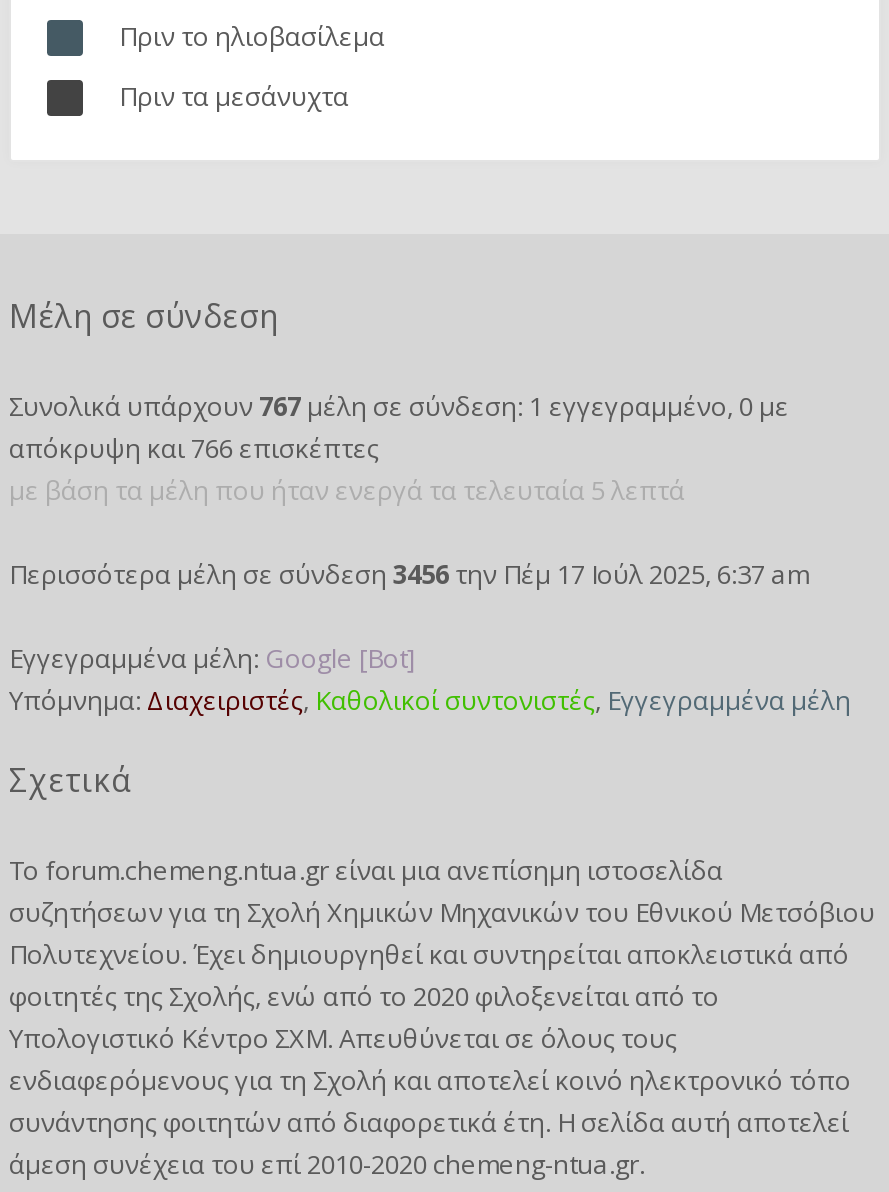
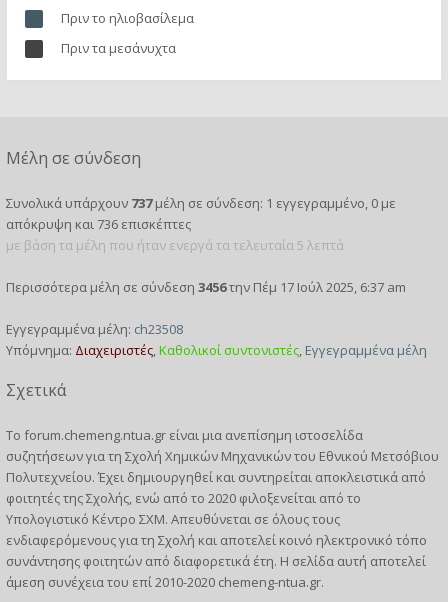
- Συνολικά υπάρχουν 767 μέλη σε σύνδεση: 1 εγγεγραμμένο, 0 με
+ Συνολικά υπάρχουν 737 μέλη σε σύνδεση: 1 εγγεγραμμένο, 0 με

- απόκρυψη και 766 επισκέπτες
+ απόκρυψη και 736 επισκέπτες

- Εγγεγραμμένα μέλη: Google [Bot]
+ Εγγεγραμμένα μέλη: ch23508
